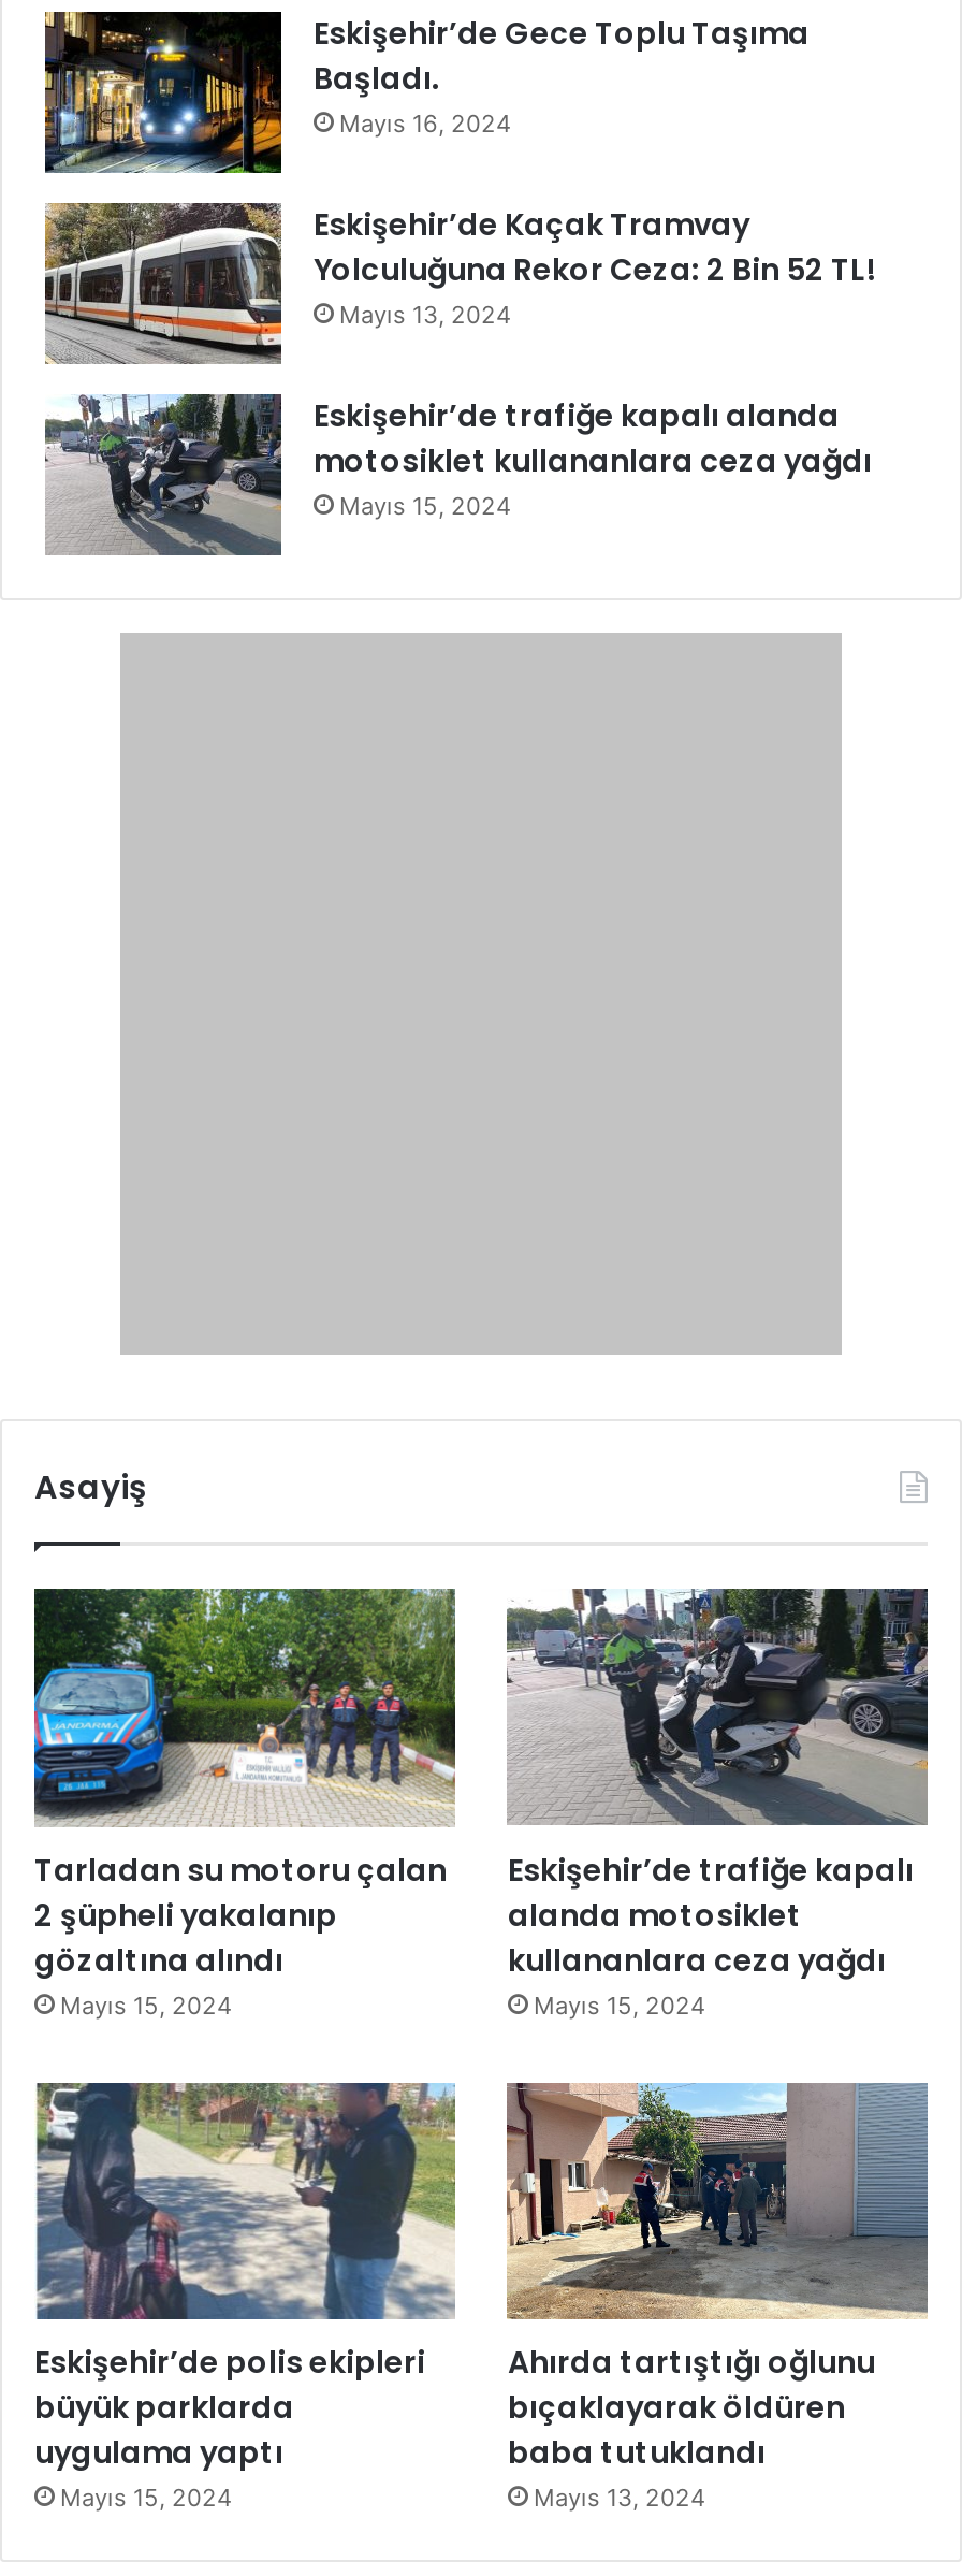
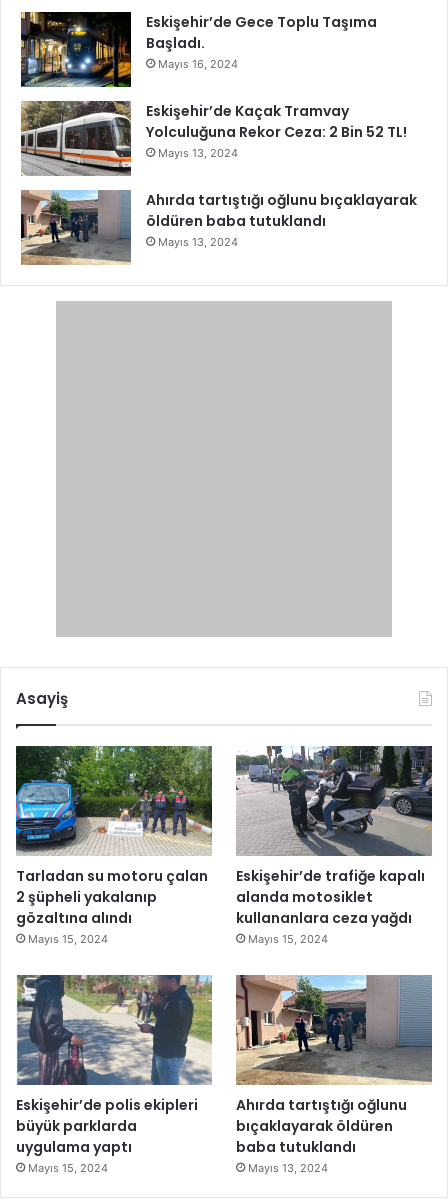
- [image]
- Eskişehir’de trafiğe kapalı alanda
- motosiklet kullananlara ceza yağdı
- Mayıs 15, 2024
+ [image]
+ Ahırda tartıştığı oğlunu bıçaklayarak
+ öldüren baba tutuklandı
+ Mayıs 13, 2024
